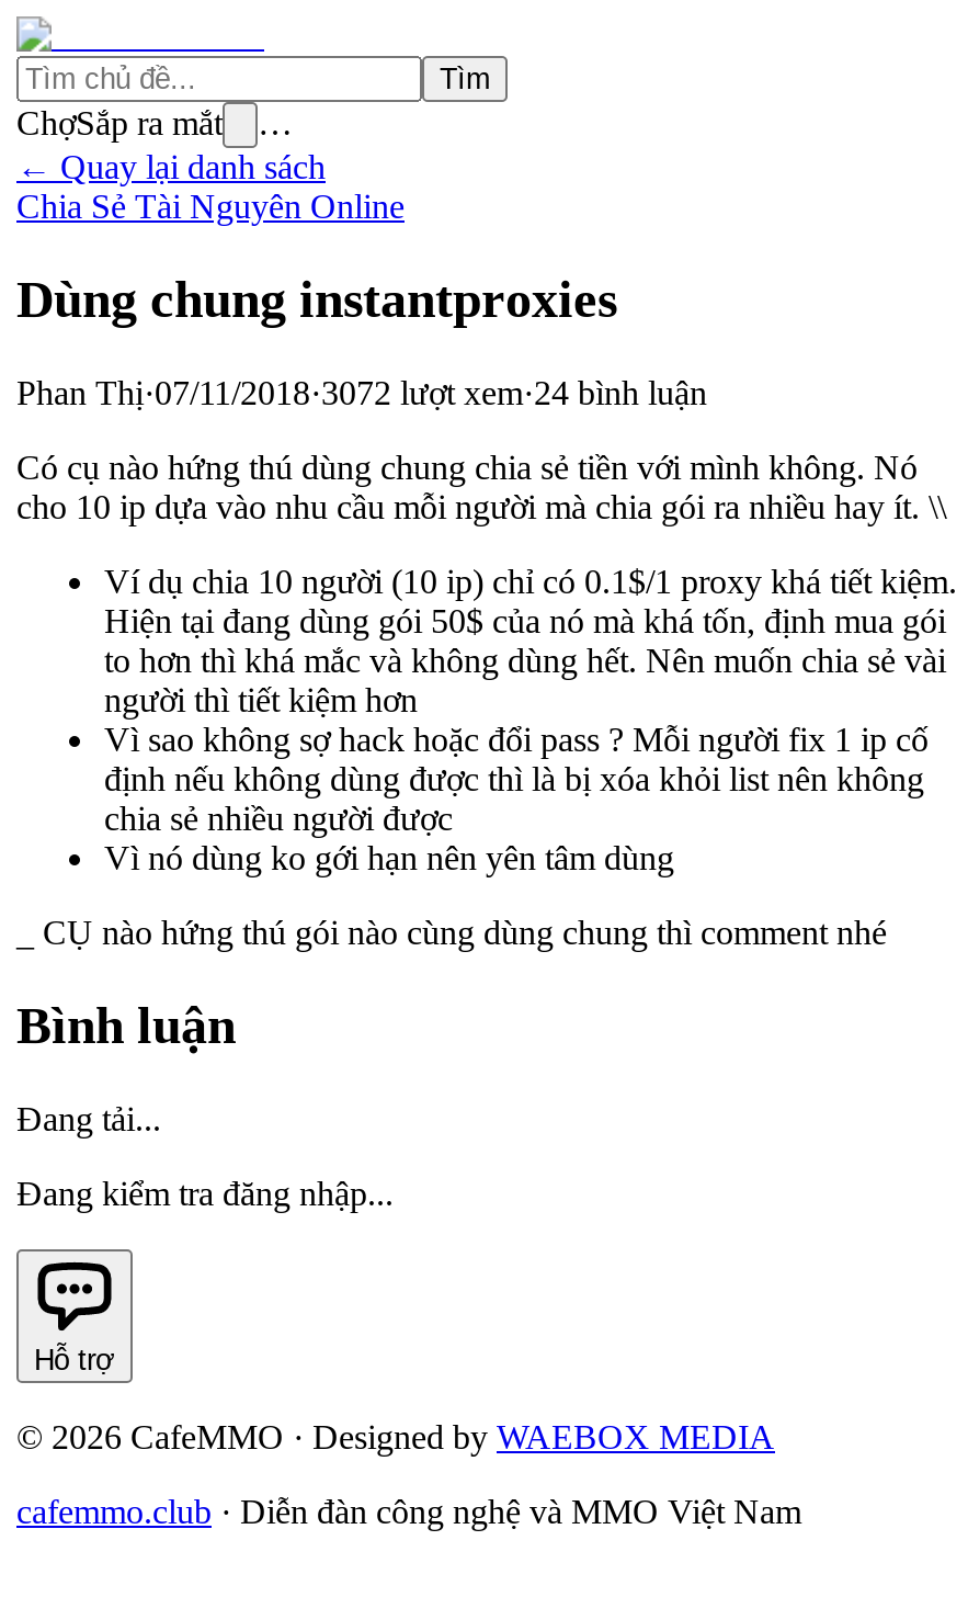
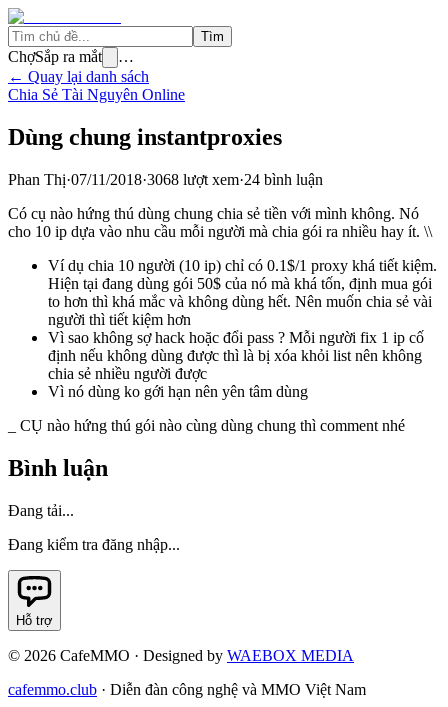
- Phan Thị·07/11/2018·3072 lượt xem·24 bình luận
+ Phan Thị·07/11/2018·3068 lượt xem·24 bình luận
